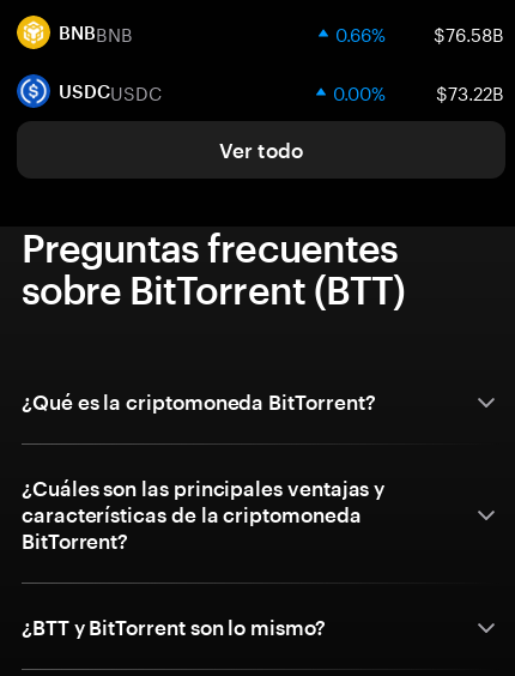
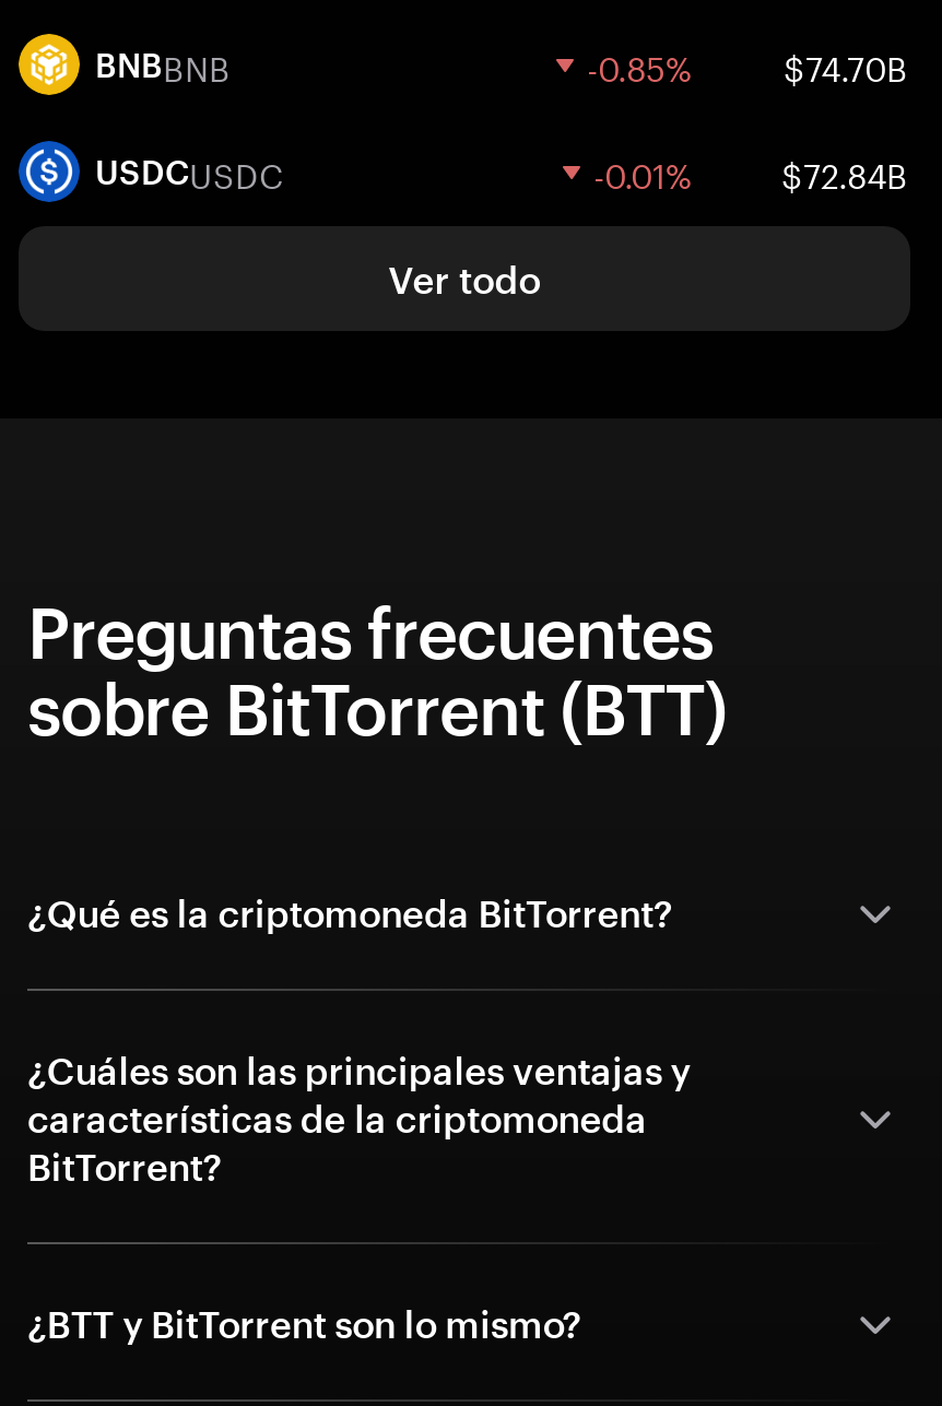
- 0.66%
- $76.58B
+ -0.85%
+ $74.70B

- 0.00%
- $73.22B
+ -0.01%
+ $72.84B
